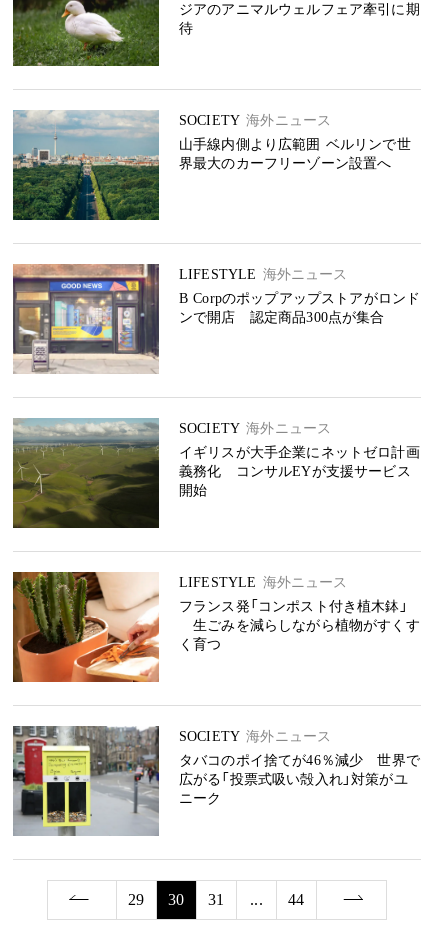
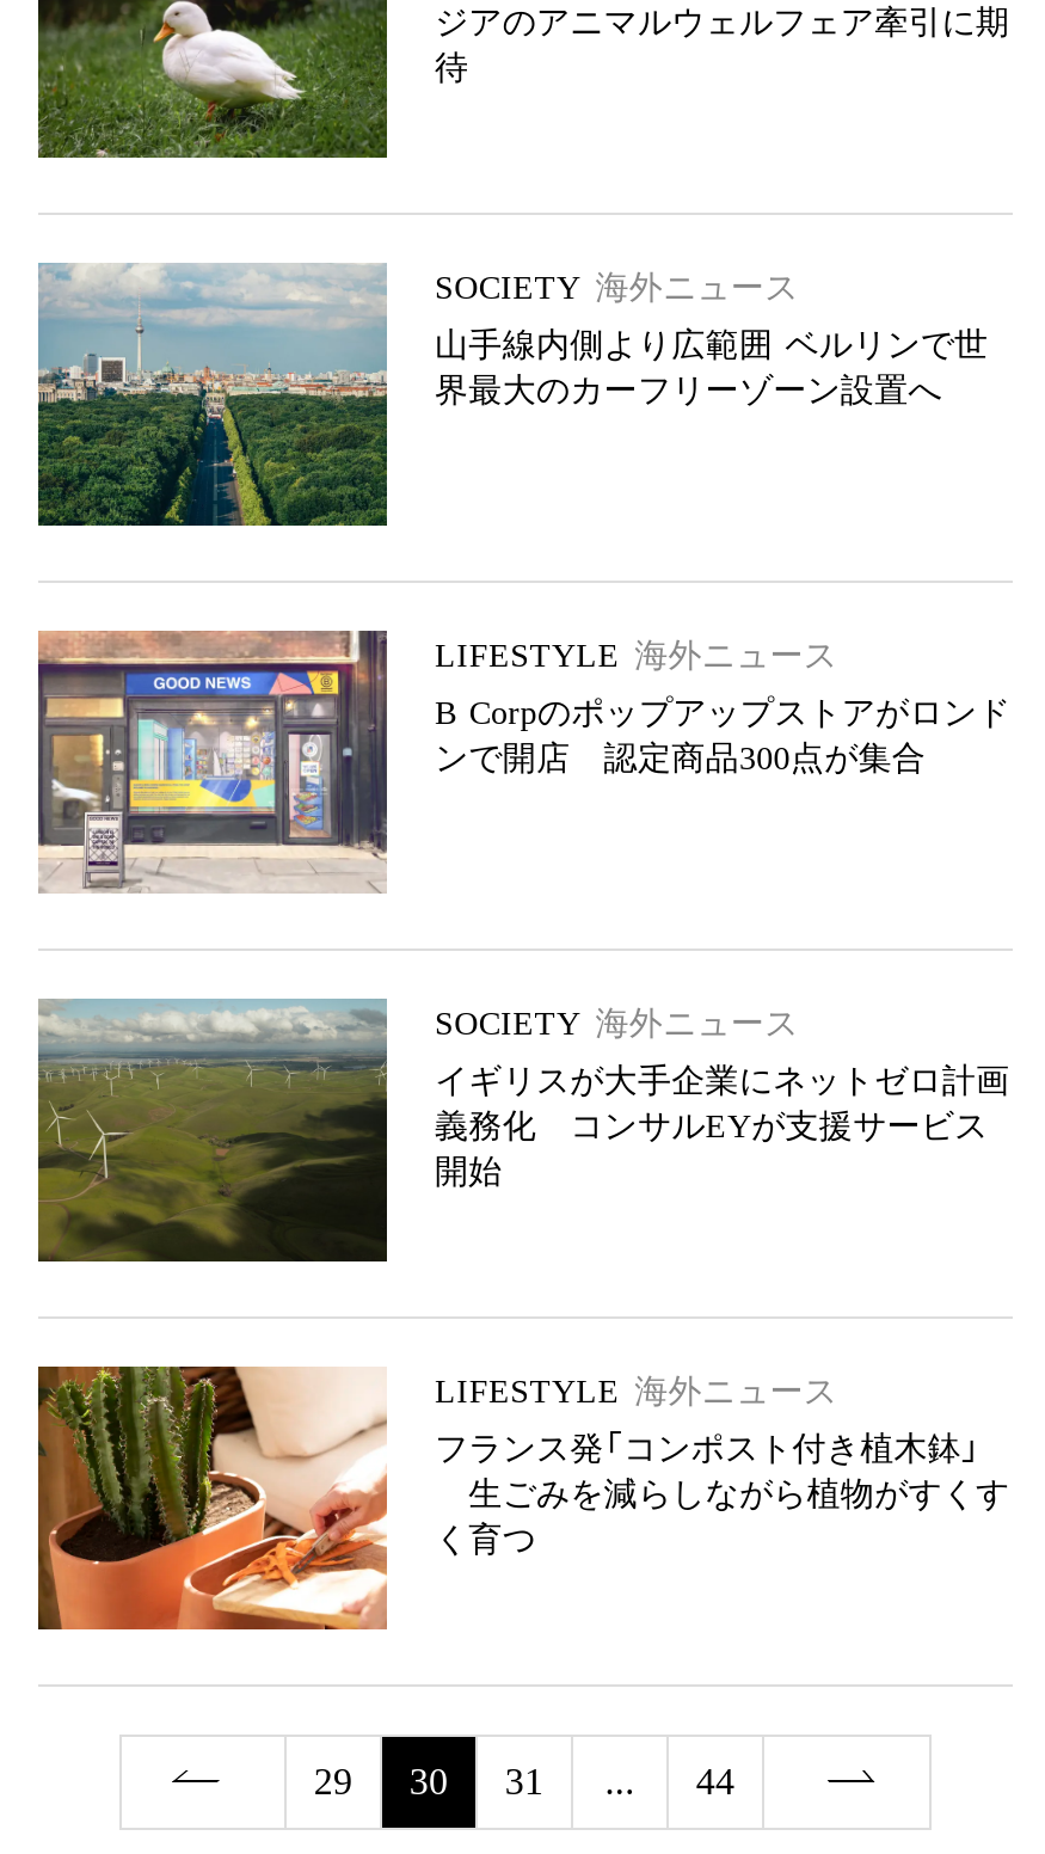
- [image]
- SOCIETY 海外ニュース
- タバコのポイ捨てが46％減少 世界で
- 広がる「投票式吸い殻入れ」対策がユ
- ニーク
